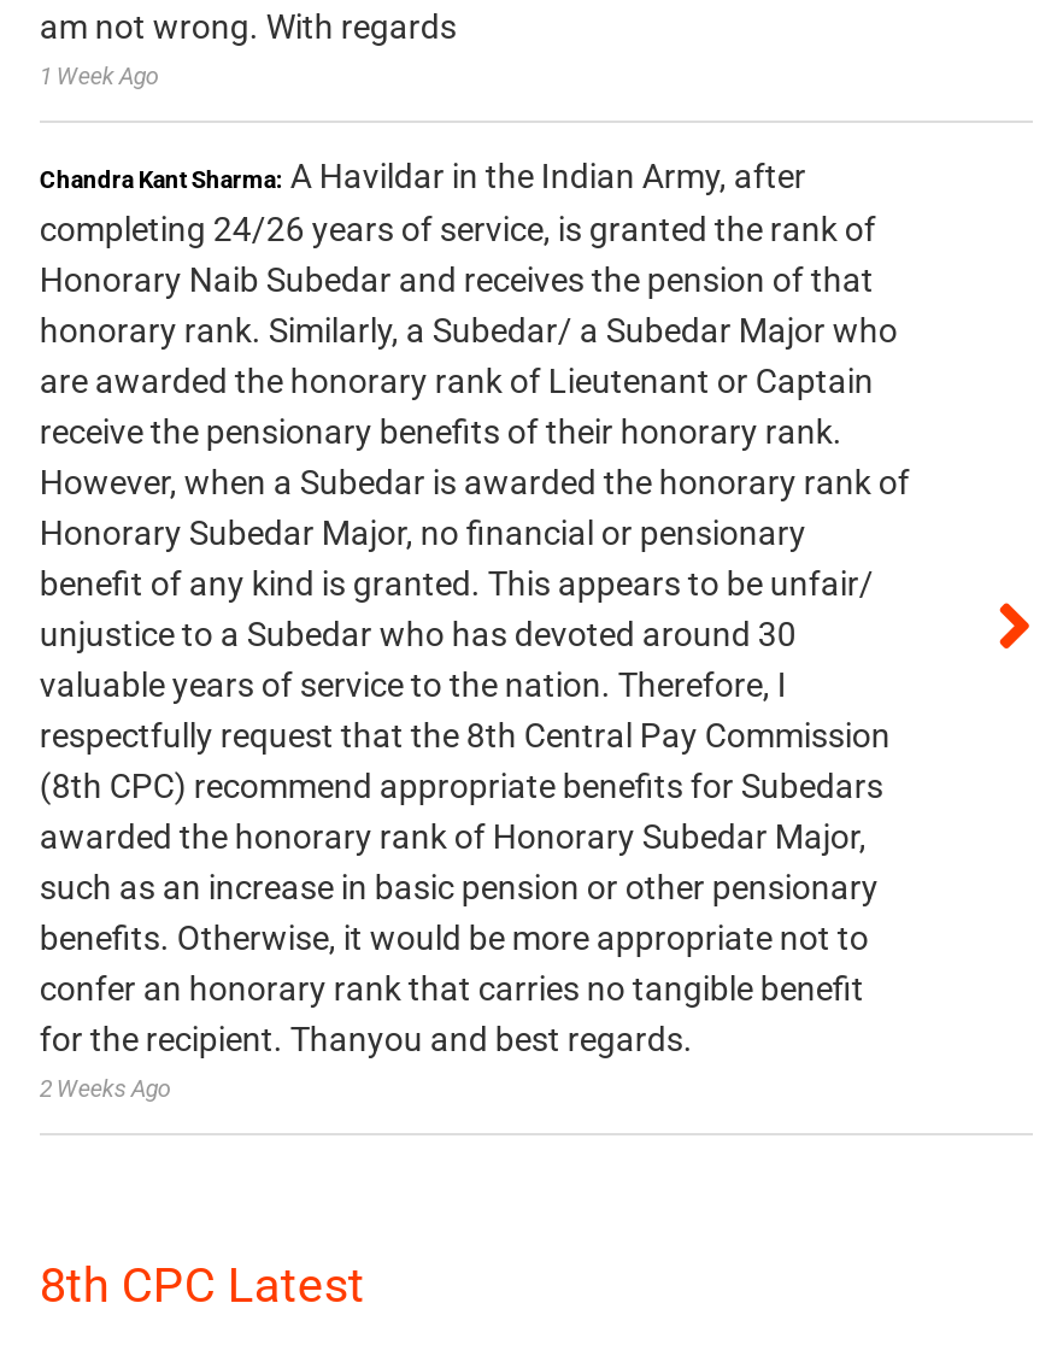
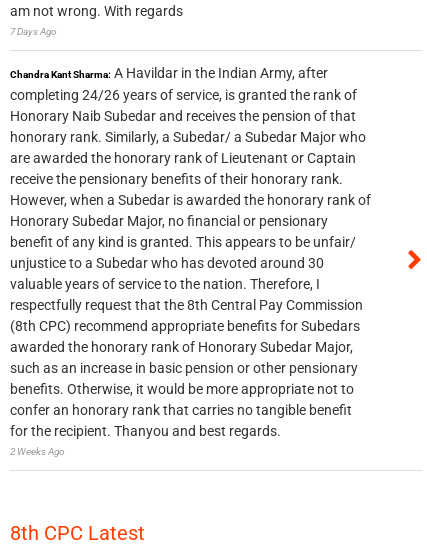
- 1 Week Ago
+ 7 Days Ago
